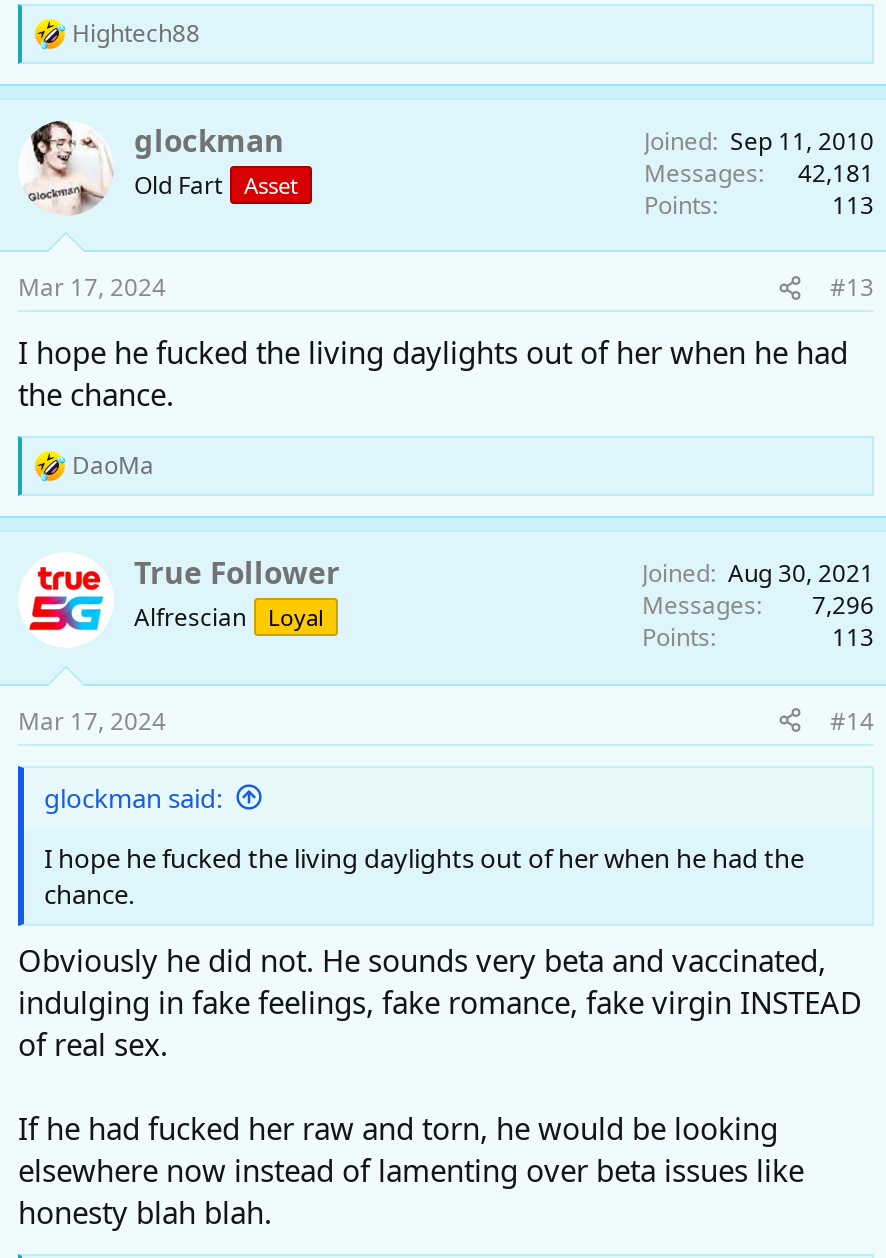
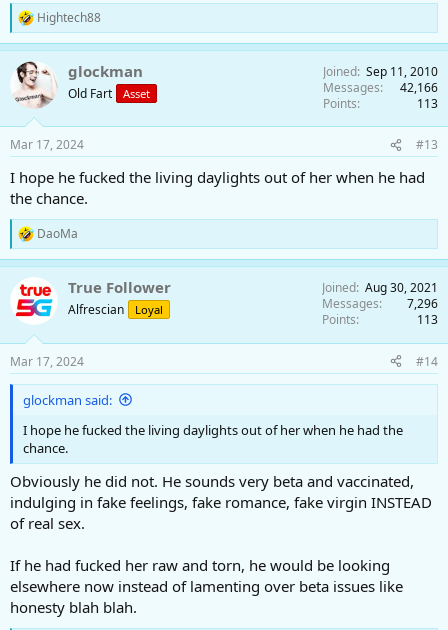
- Messages 42,181
+ Messages 42,166
